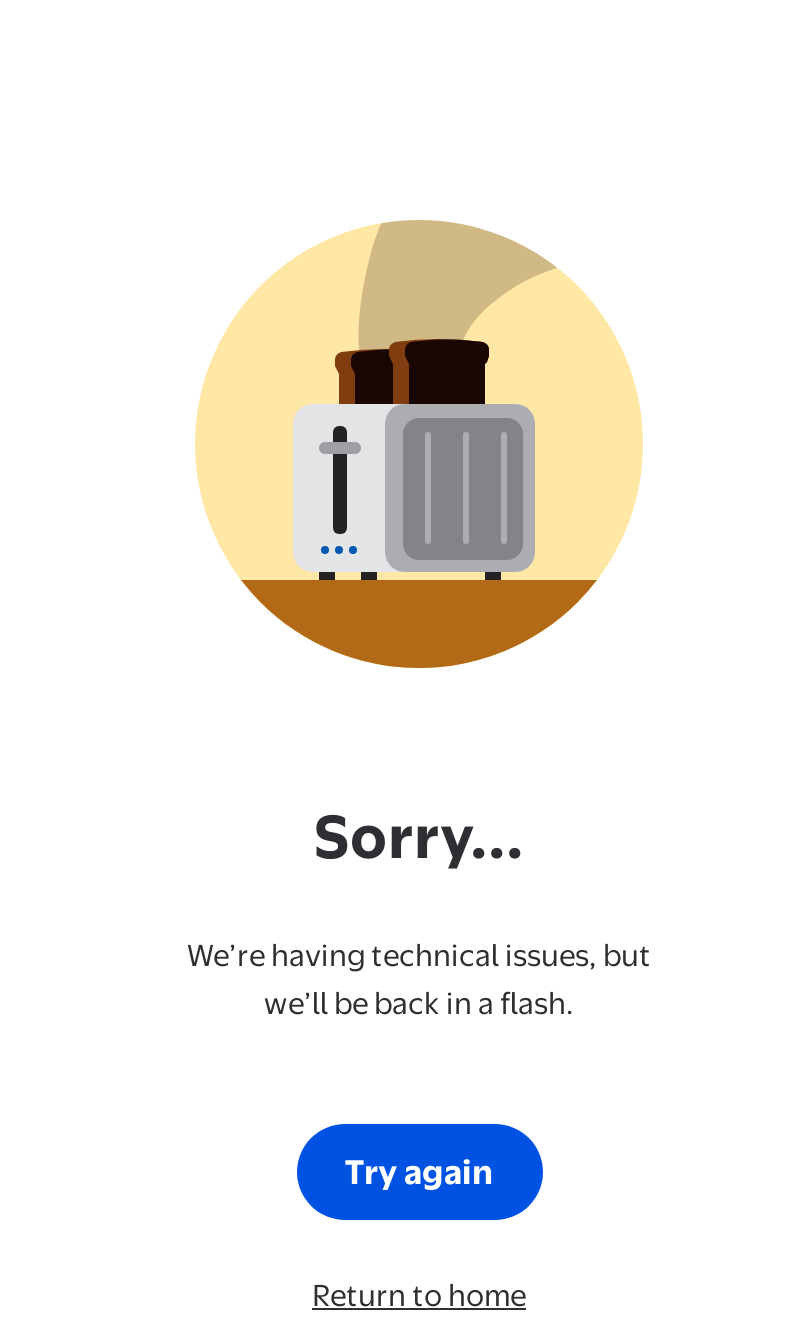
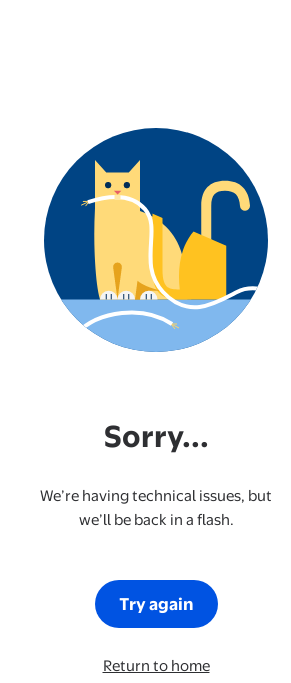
- [image]
+ [image]
